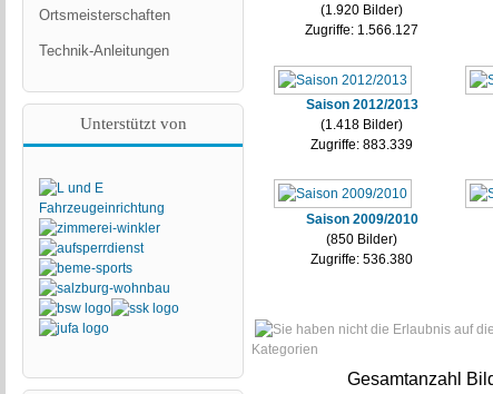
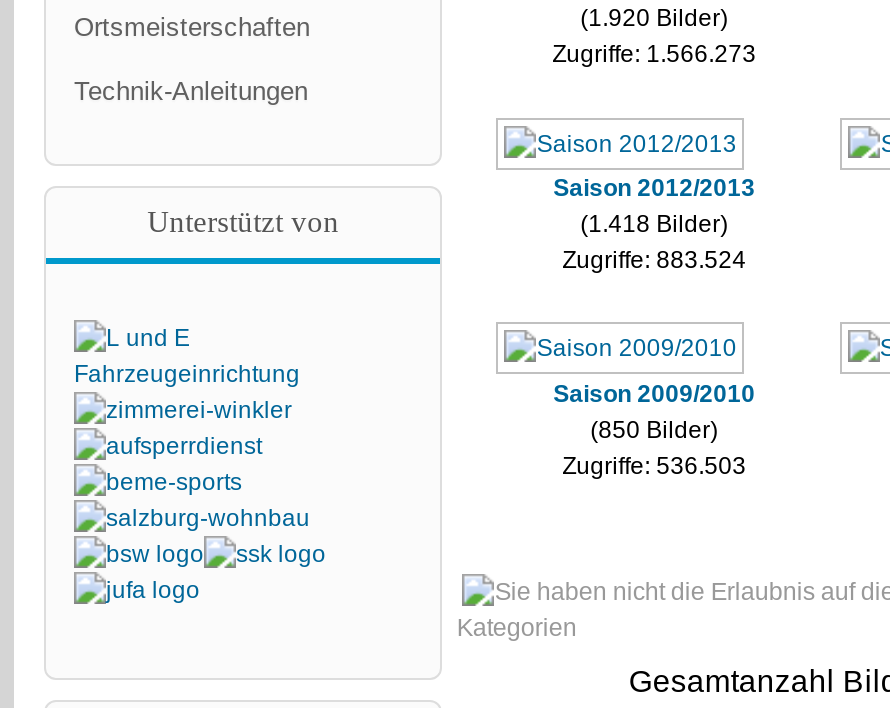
- Zugriffe: 1.566.127
+ Zugriffe: 1.566.273

- Zugriffe: 883.339
+ Zugriffe: 883.524

- Zugriffe: 536.380
+ Zugriffe: 536.503
